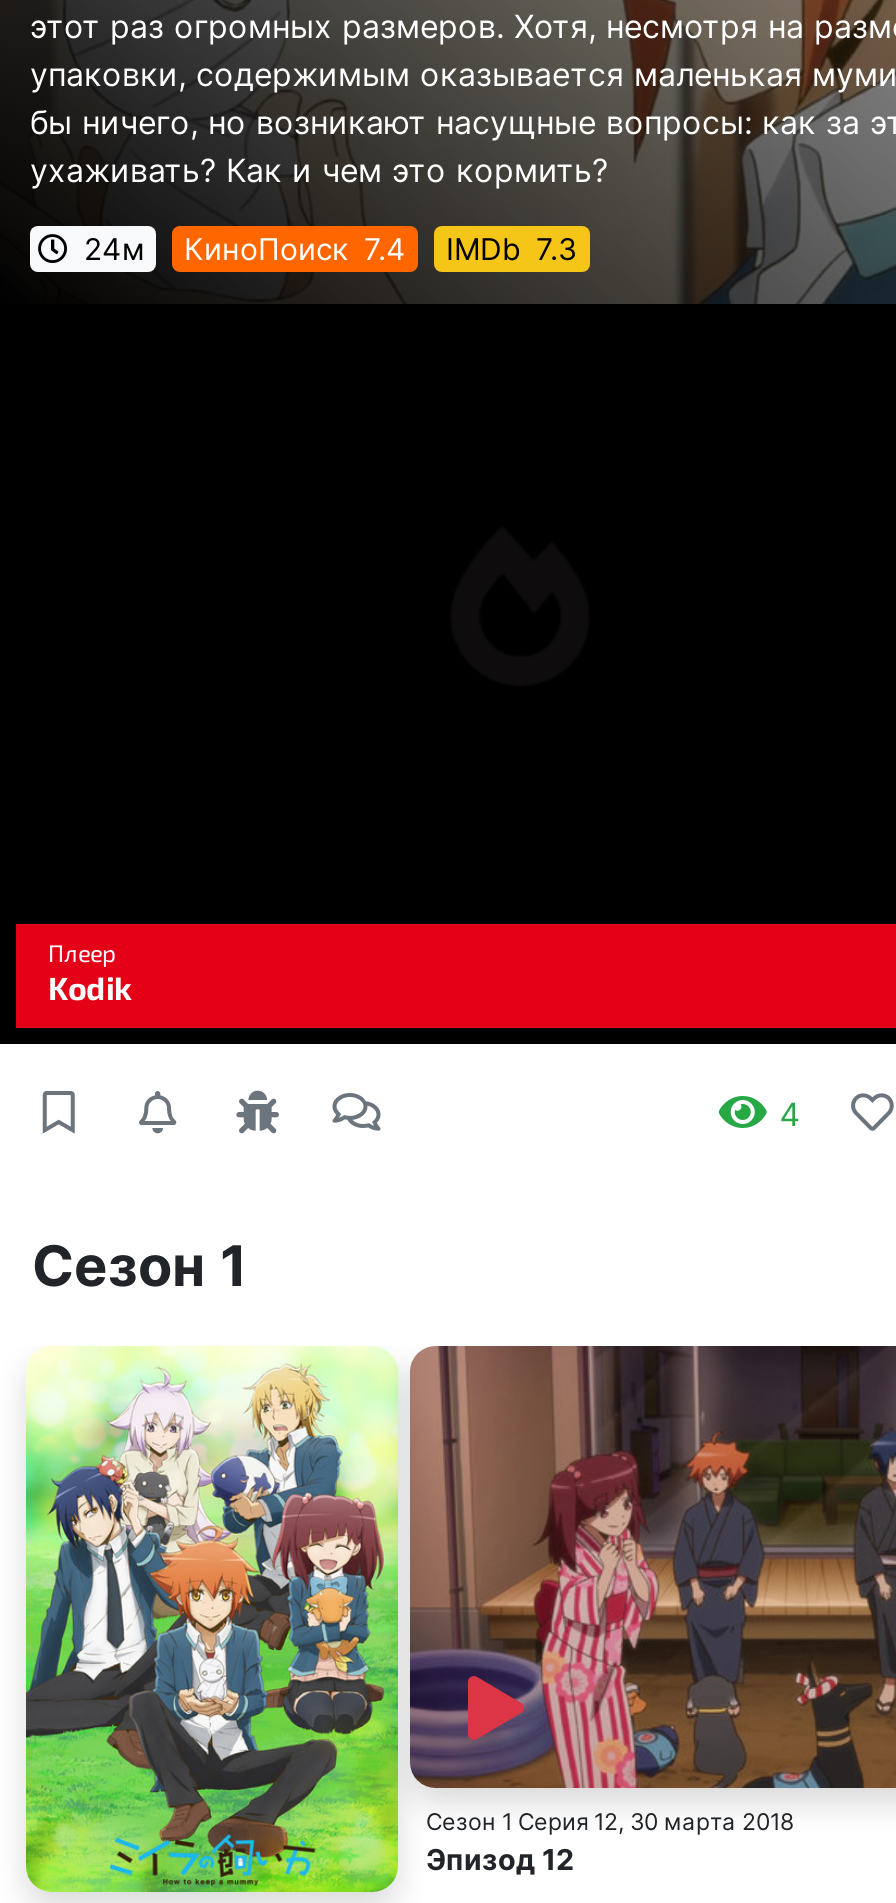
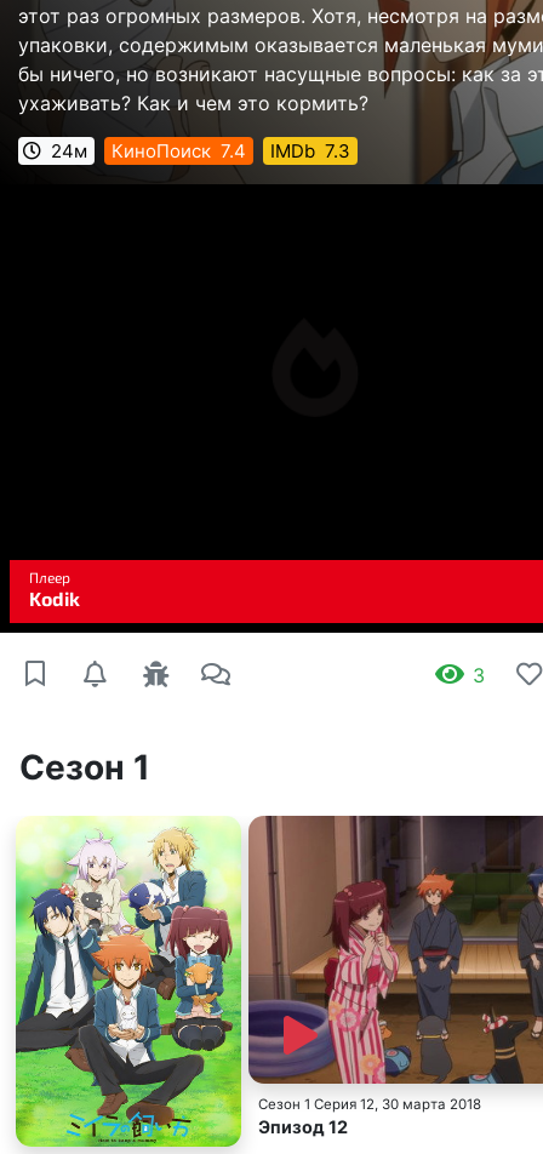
- 4
+ 3
